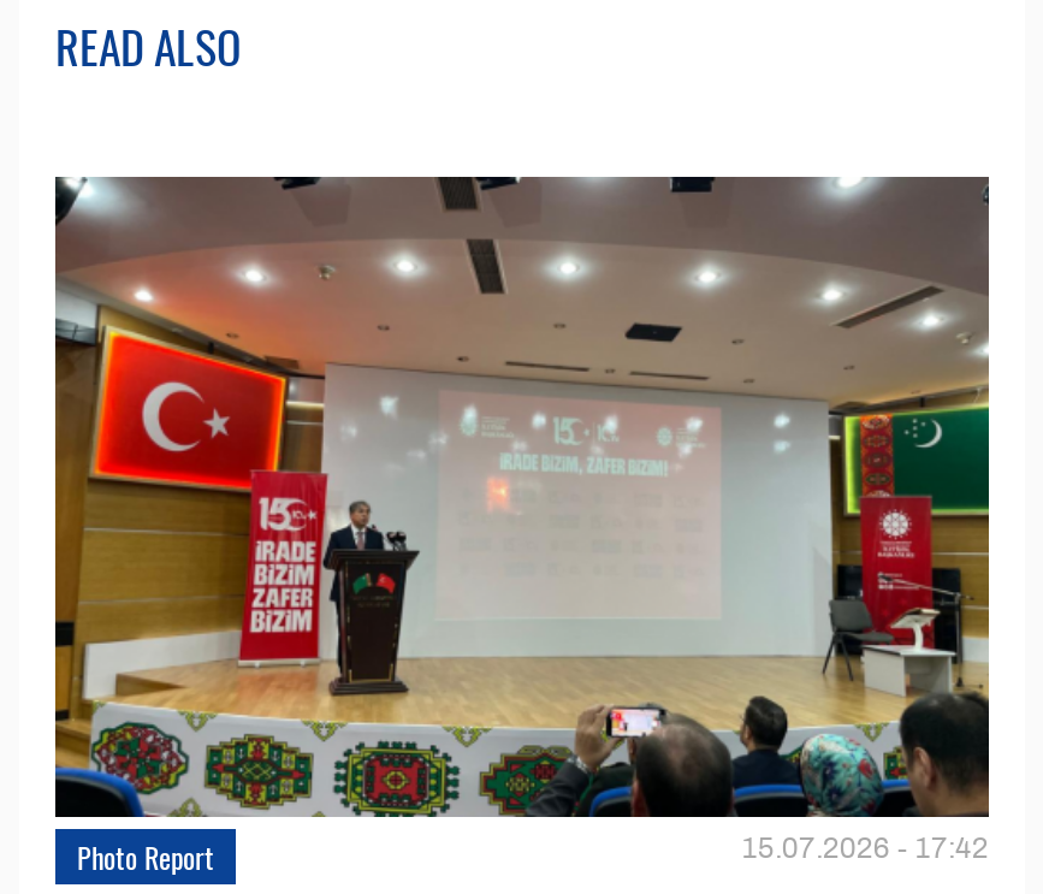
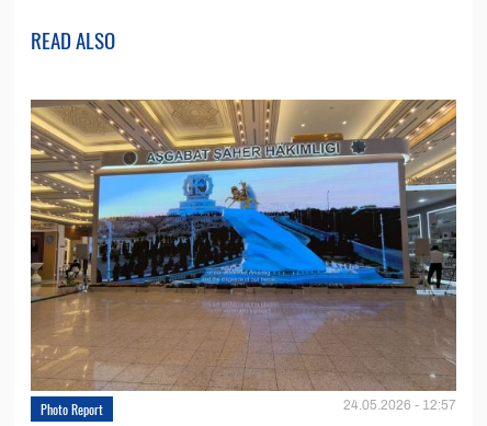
- [image]
- 15.07.2026 - 17:42
+ [image]
+ 24.05.2026 - 12:57
